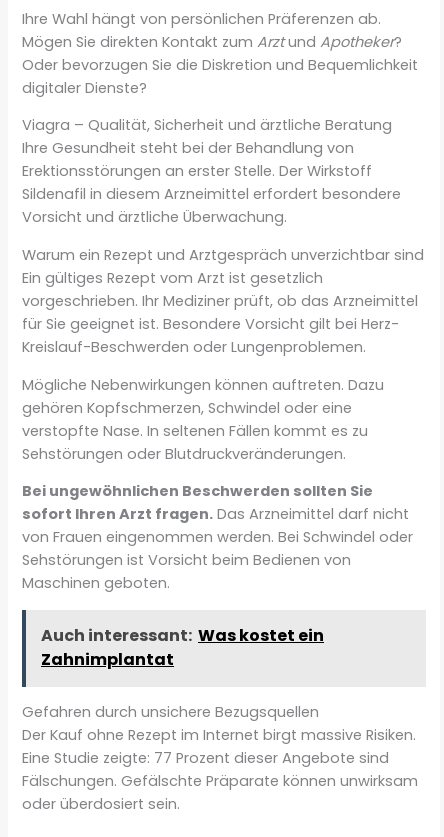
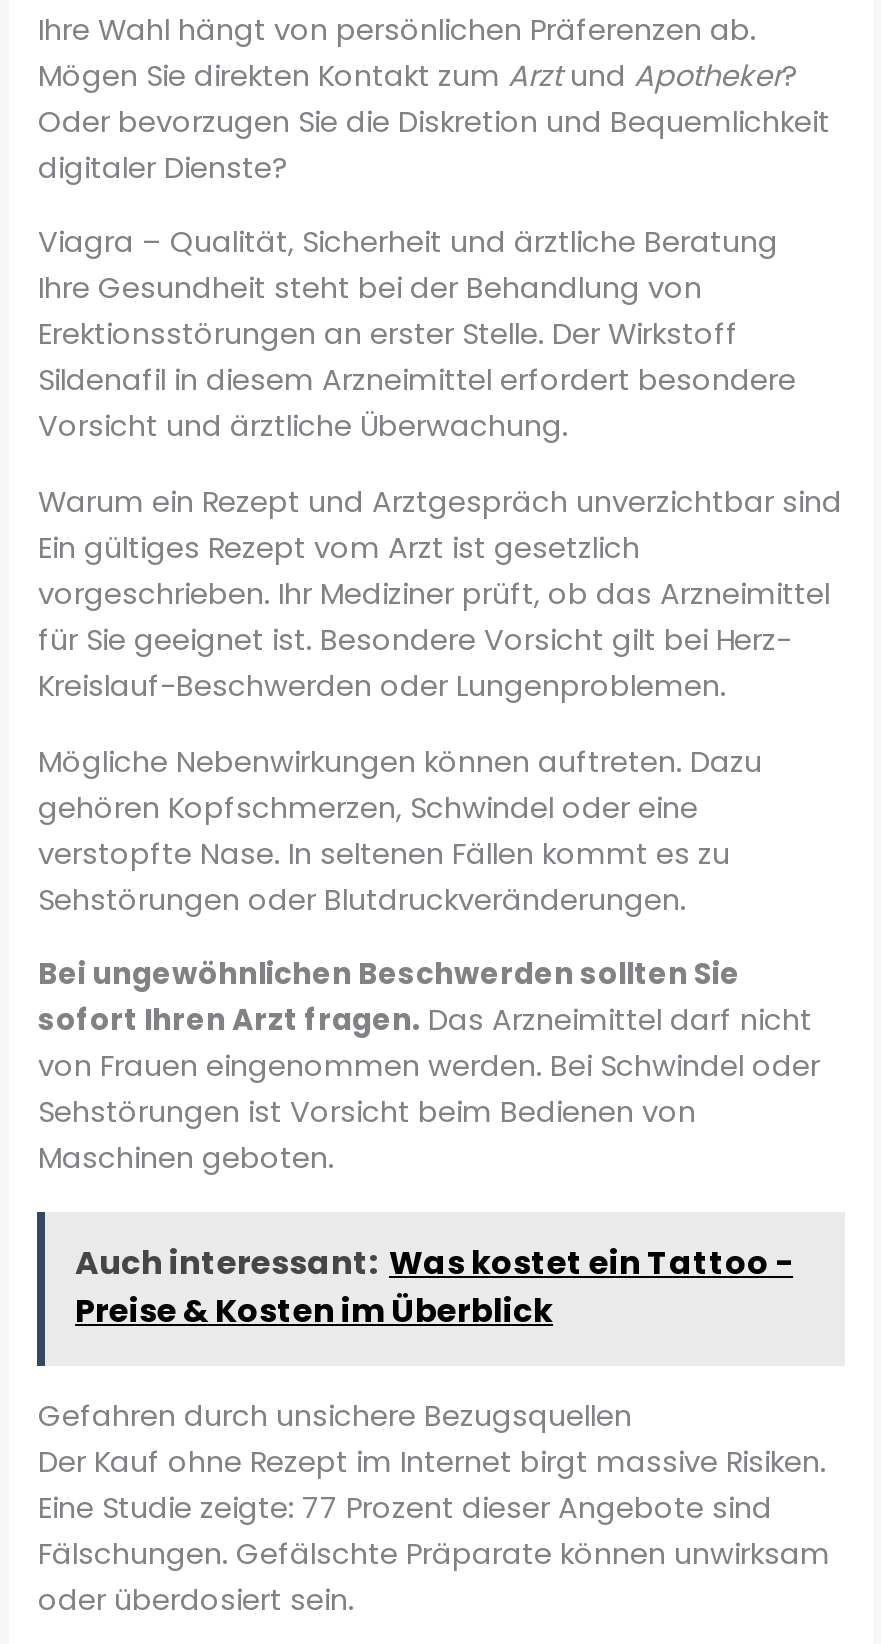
- Auch interessant: Was kostet ein
- Zahnimplantat
+ Auch interessant: Was kostet ein Tattoo -
+ Preise & Kosten im Überblick
